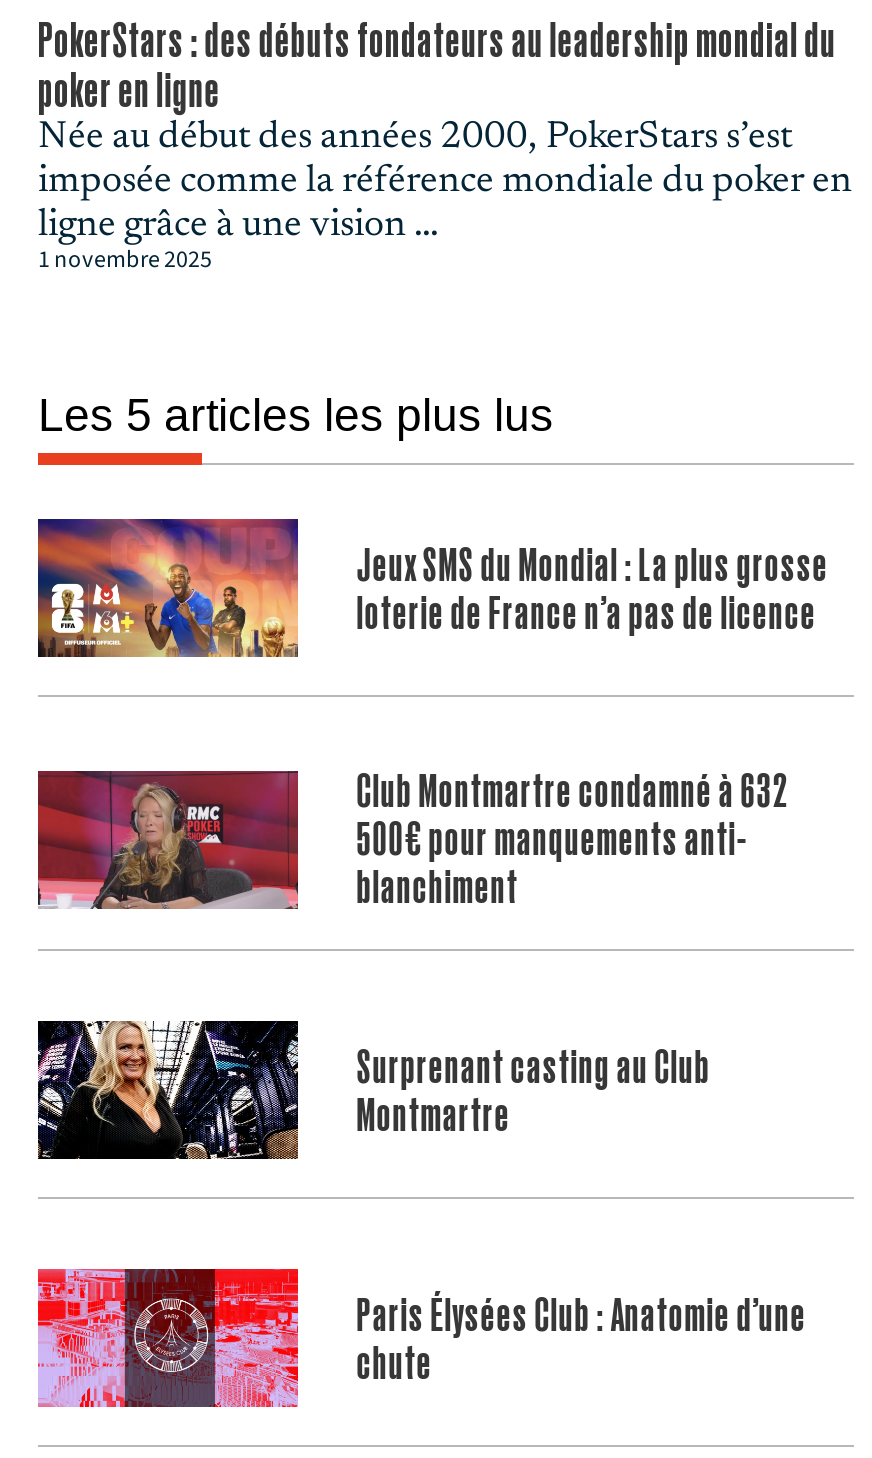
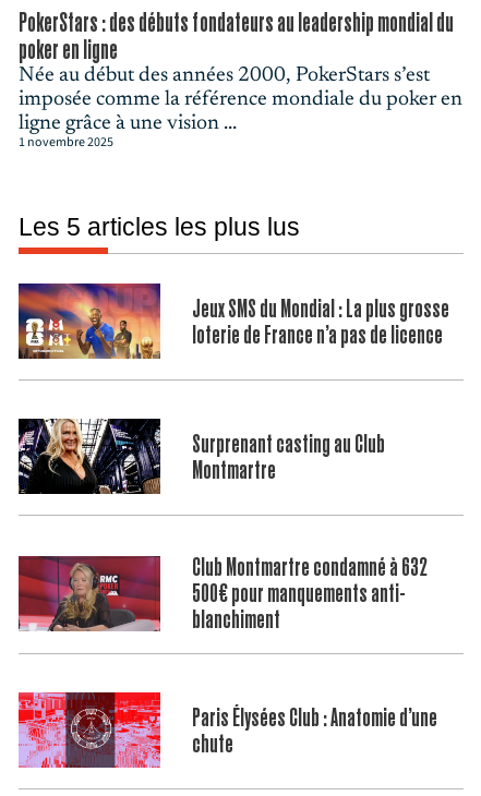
moved down: [image] | Club Montmartre condamné à 632 | 500€ pour manquements anti- | blanchiment

moved up: [image] | Surprenant casting au Club | Montmartre
